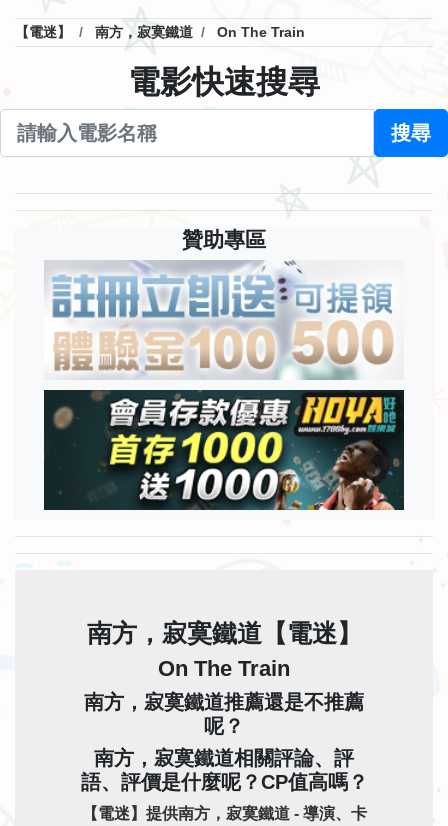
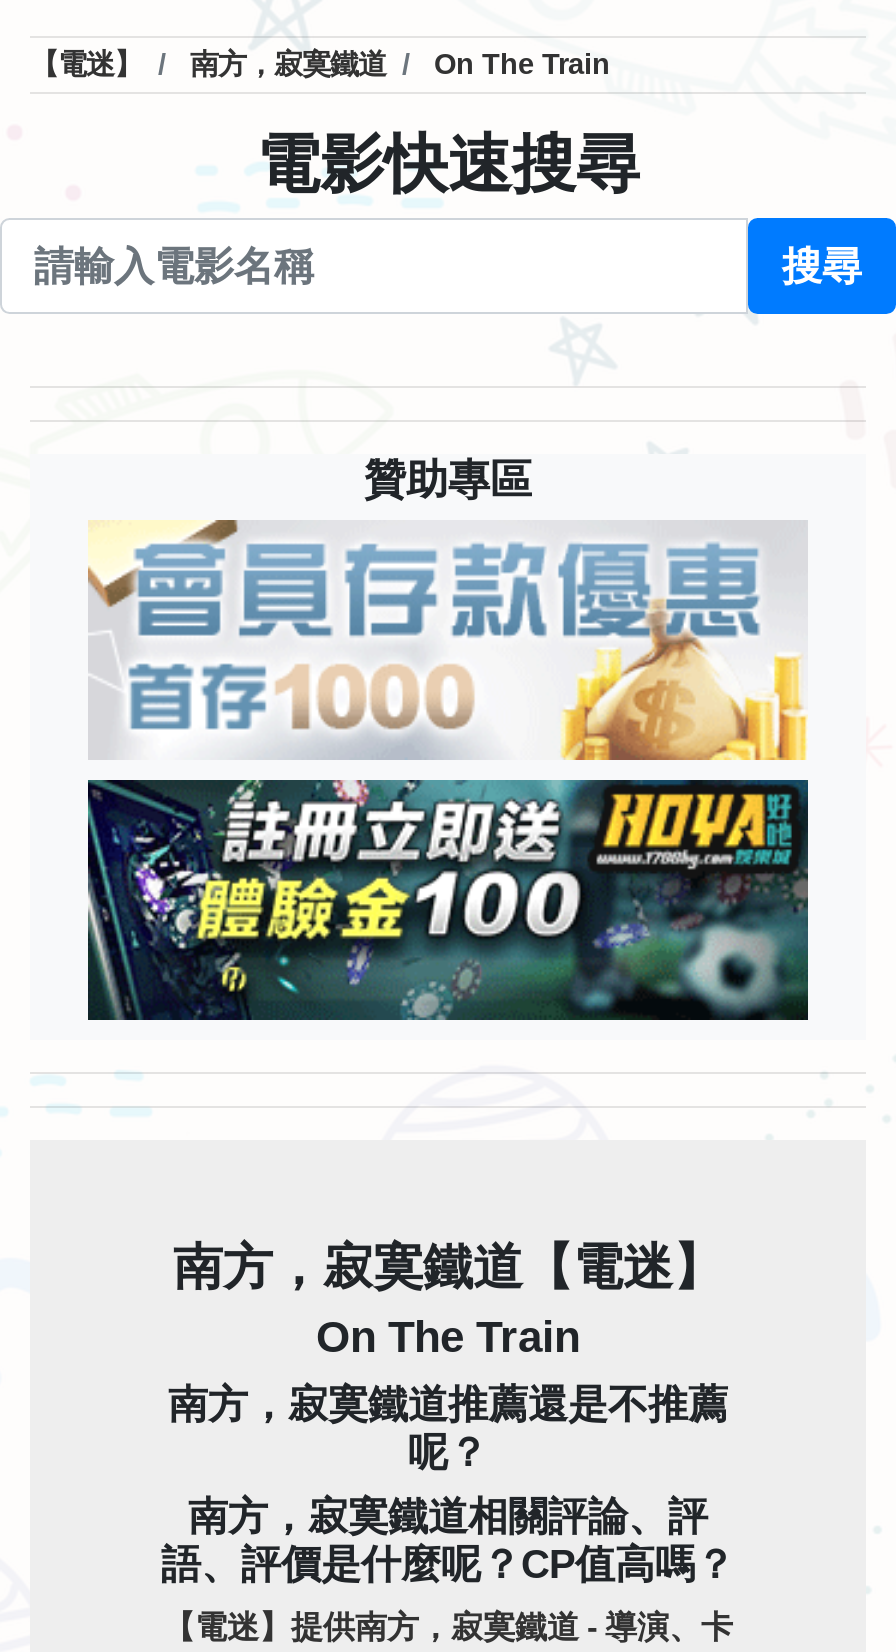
- [image]
+ [image]

- [image]
+ [image]
